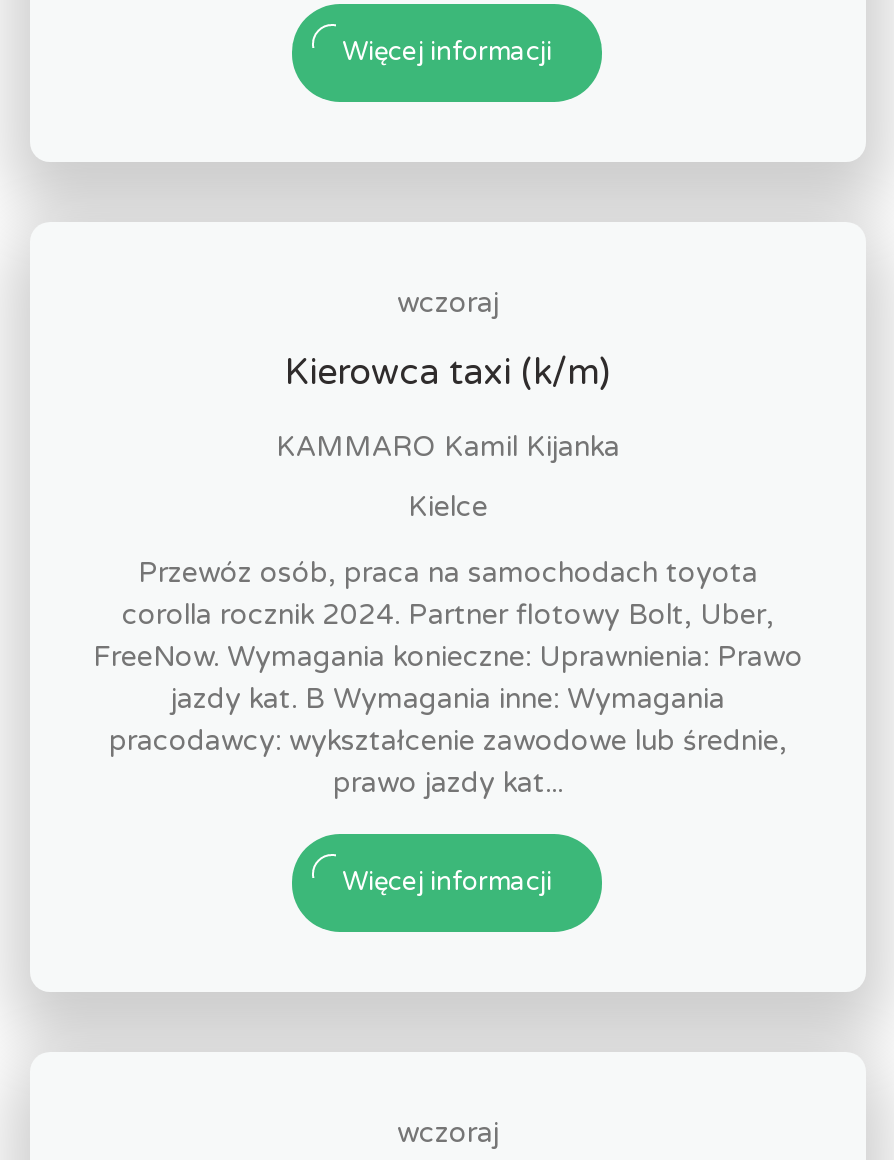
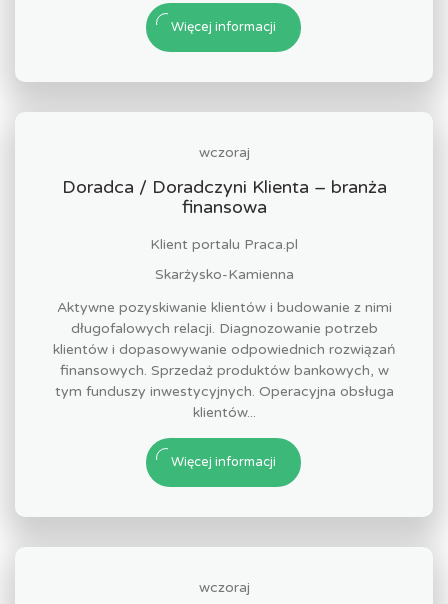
- Kierowca taxi (k/m)
+ Doradca / Doradczyni Klienta – branża
+ finansowa

- KAMMARO Kamil Kijanka
+ Klient portalu Praca.pl

- Kielce
+ Skarżysko-Kamienna

- Przewóz osób, praca na samochodach toyota
- corolla rocznik 2024. Partner flotowy Bolt, Uber,
- FreeNow. Wymagania konieczne: Uprawnienia: Prawo
- jazdy kat. B Wymagania inne: Wymagania
- pracodawcy: wykształcenie zawodowe lub średnie,
- prawo jazdy kat...
+ Aktywne pozyskiwanie klientów i budowanie z nimi
+ długofalowych relacji. Diagnozowanie potrzeb
+ klientów i dopasowywanie odpowiednich rozwiązań
+ finansowych. Sprzedaż produktów bankowych, w
+ tym funduszy inwestycyjnych. Operacyjna obsługa
+ klientów...
